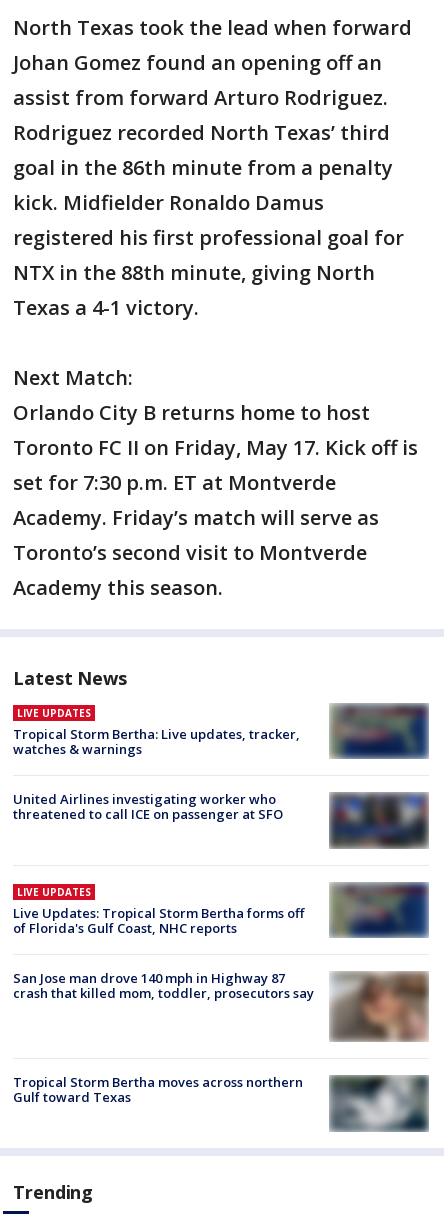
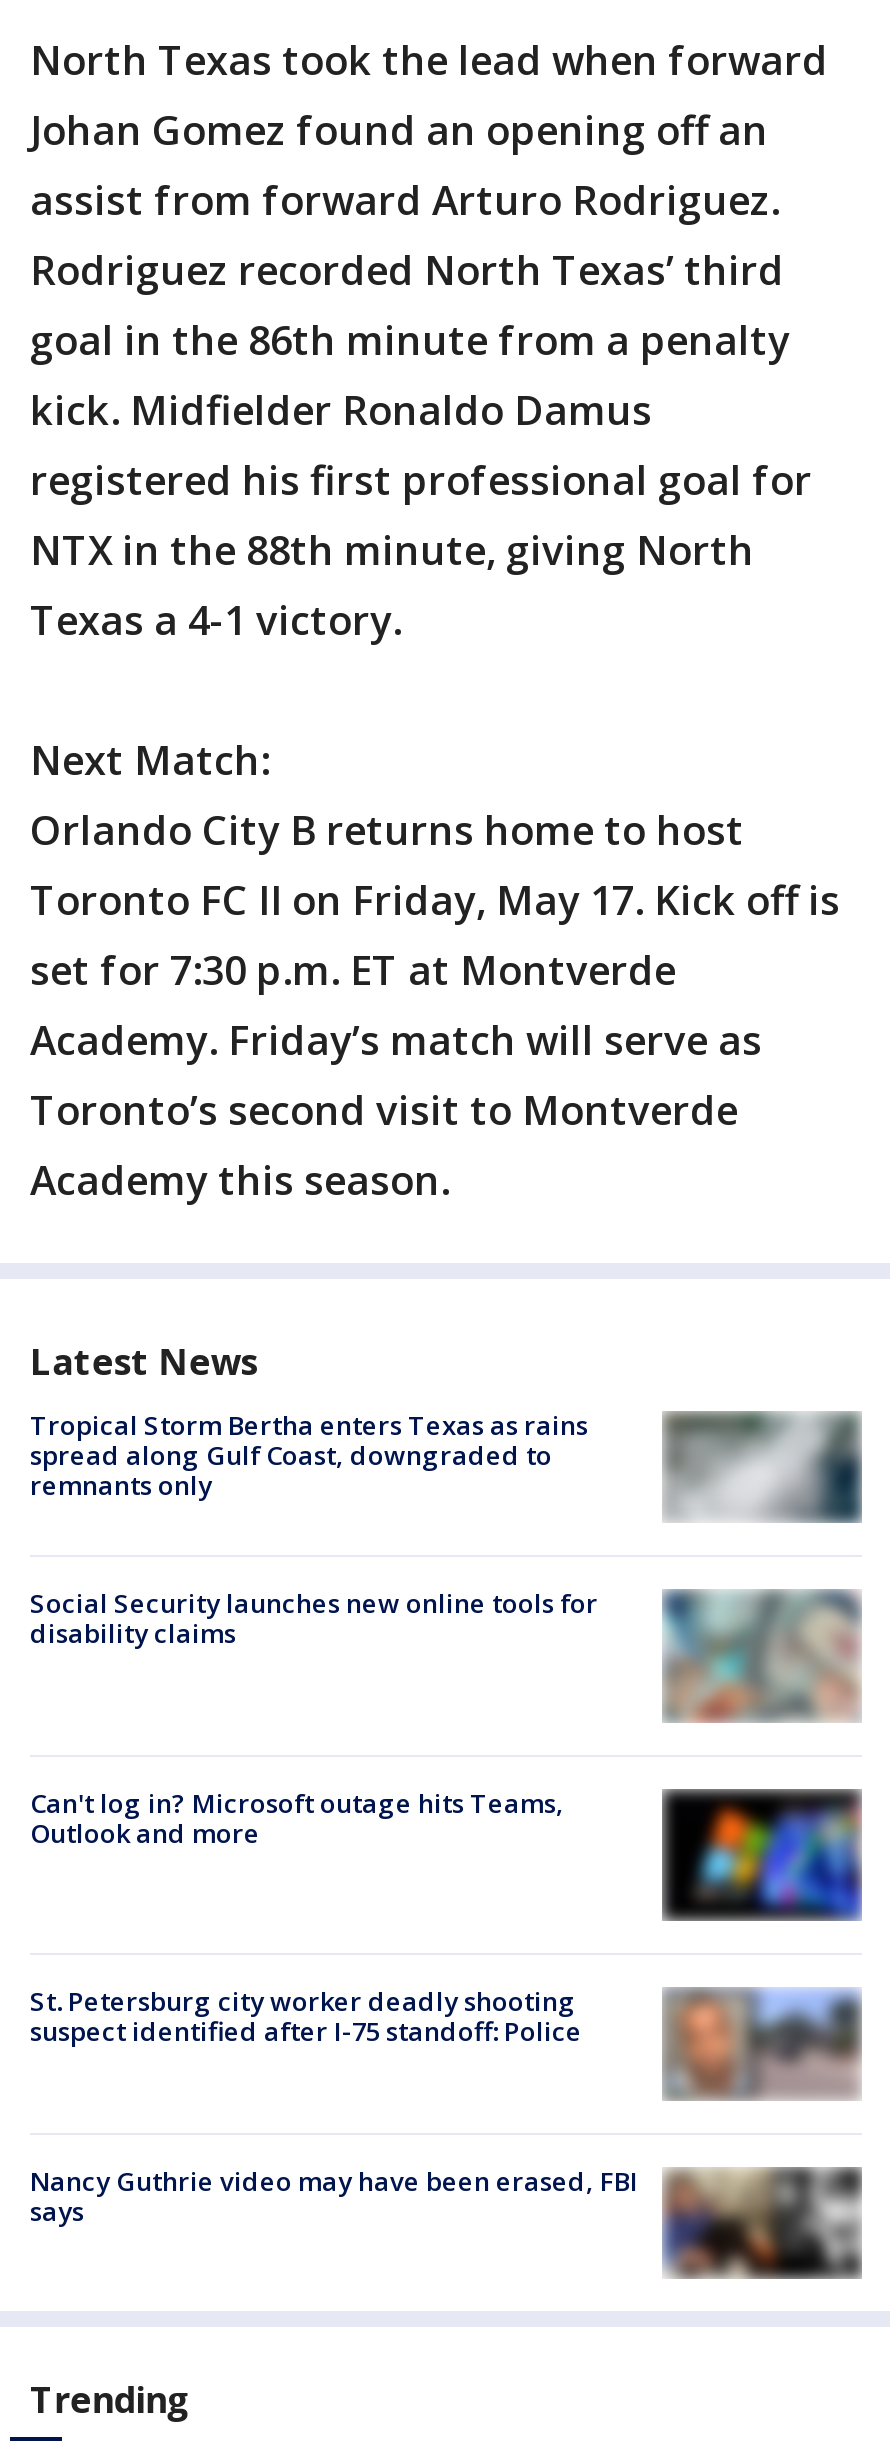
- [image]
- LIVE UPDATES
- Tropical Storm Bertha: Live updates, tracker,
- watches & warnings
+ [image]
+ Tropical Storm Bertha enters Texas as rains
+ spread along Gulf Coast, downgraded to
+ remnants only

- United Airlines investigating worker who
- threatened to call ICE on passenger at SFO
+ Social Security launches new online tools for
+ disability claims

- [image]
+ [image]

- LIVE UPDATES
- Live Updates: Tropical Storm Bertha forms off
- of Florida's Gulf Coast, NHC reports
+ Can't log in? Microsoft outage hits Teams,
+ Outlook and more

- [image]
+ [image]

- San Jose man drove 140 mph in Highway 87
- crash that killed mom, toddler, prosecutors say
+ St. Petersburg city worker deadly shooting
+ suspect identified after I-75 standoff: Police

- [image]
+ [image]

- [image]
- Tropical Storm Bertha moves across northern
- Gulf toward Texas
+ [image]
+ Nancy Guthrie video may have been erased, FBI
+ says
